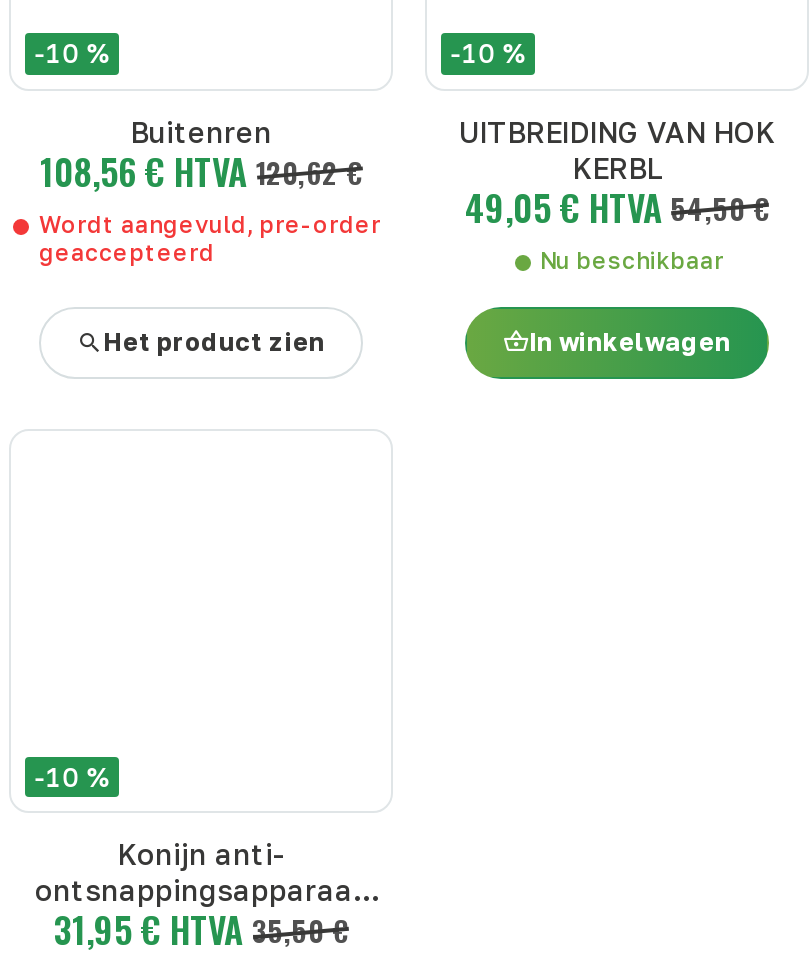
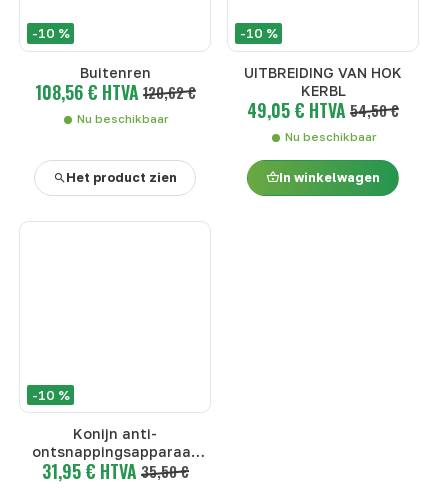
- Wordt aangevuld, pre-order
- geaccepteerd
+ Nu beschikbaar
